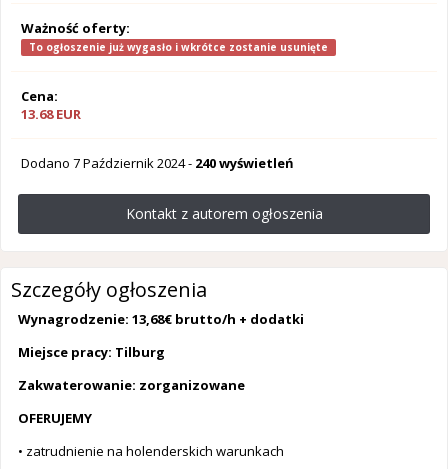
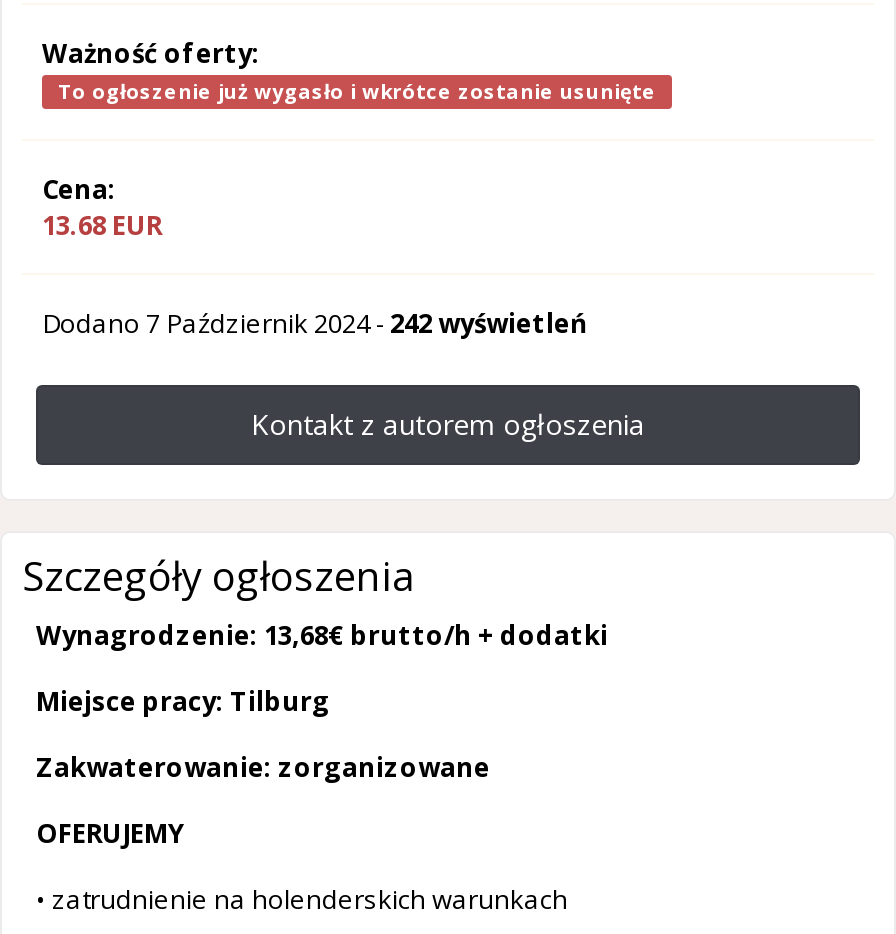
- Dodano 7 Październik 2024- 240 wyświetleń
+ Dodano 7 Październik 2024- 242 wyświetleń
